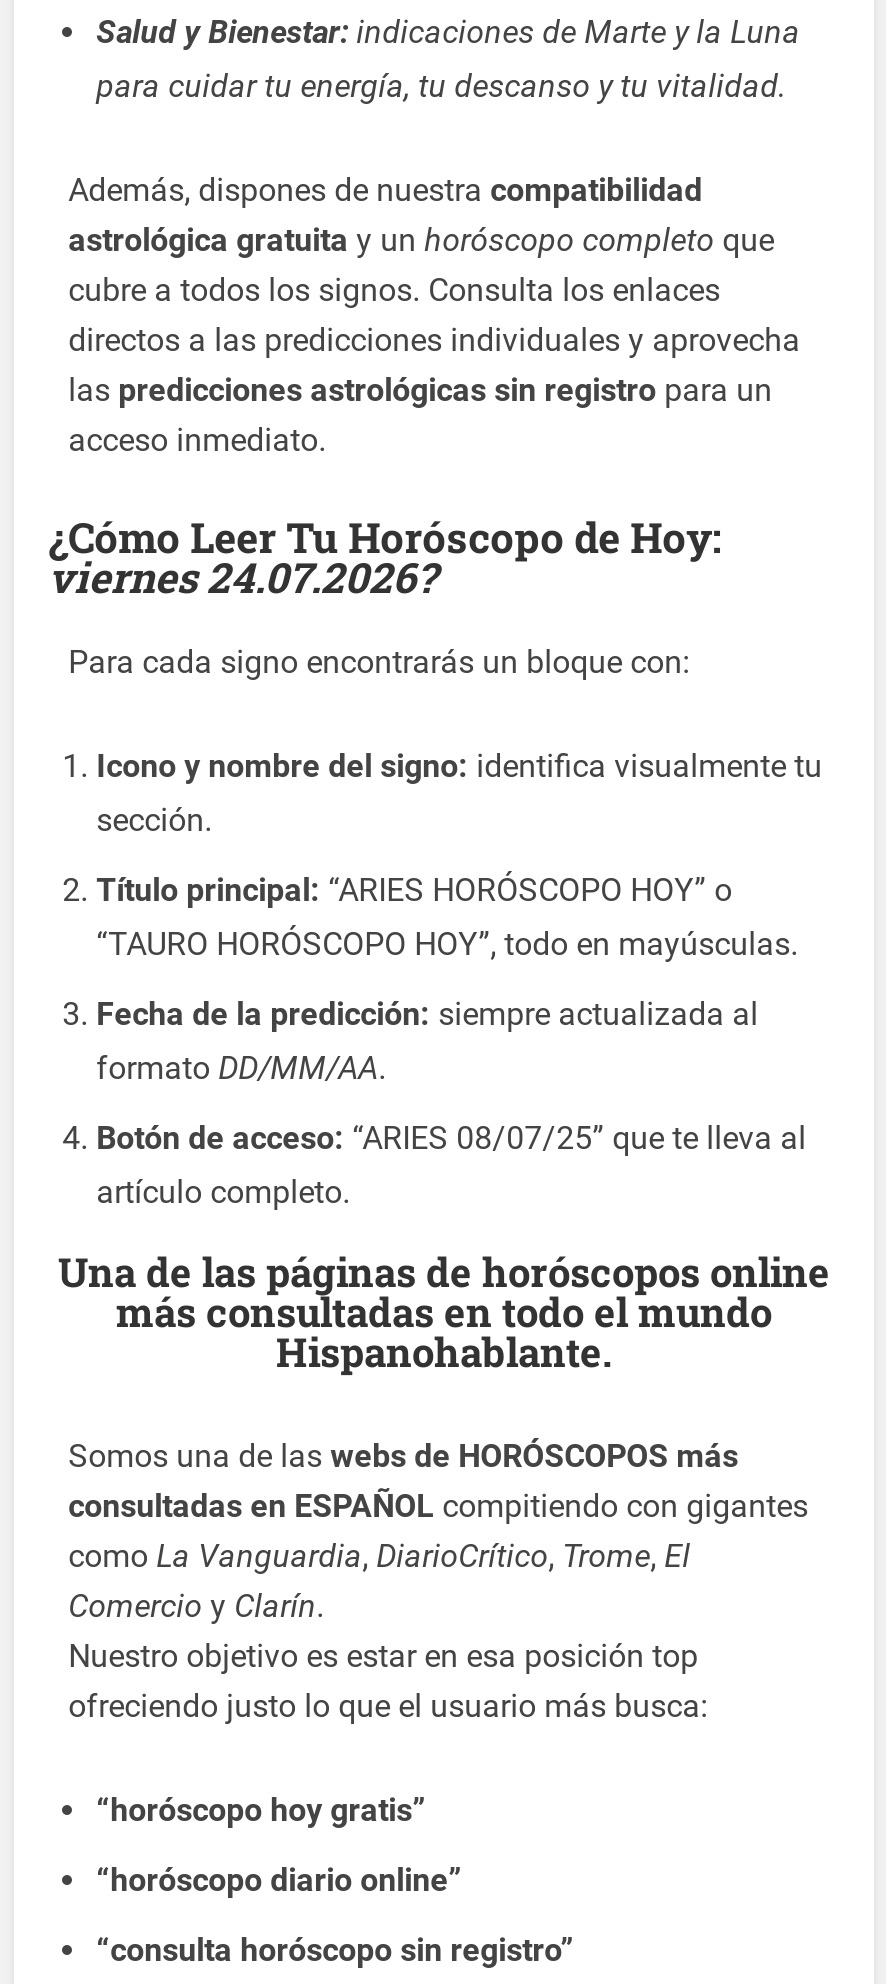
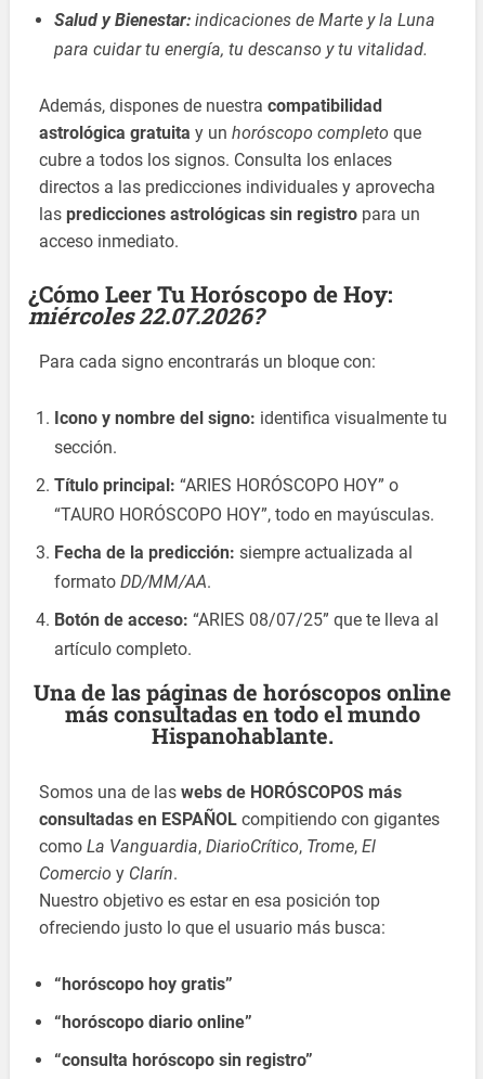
- viernes 24.07.2026?
+ miércoles 22.07.2026?
